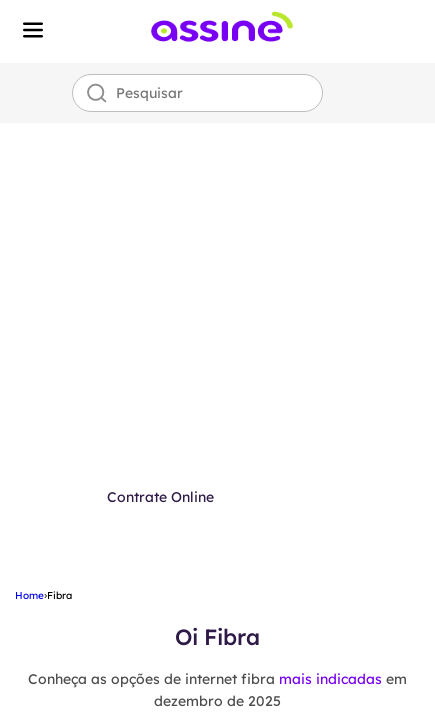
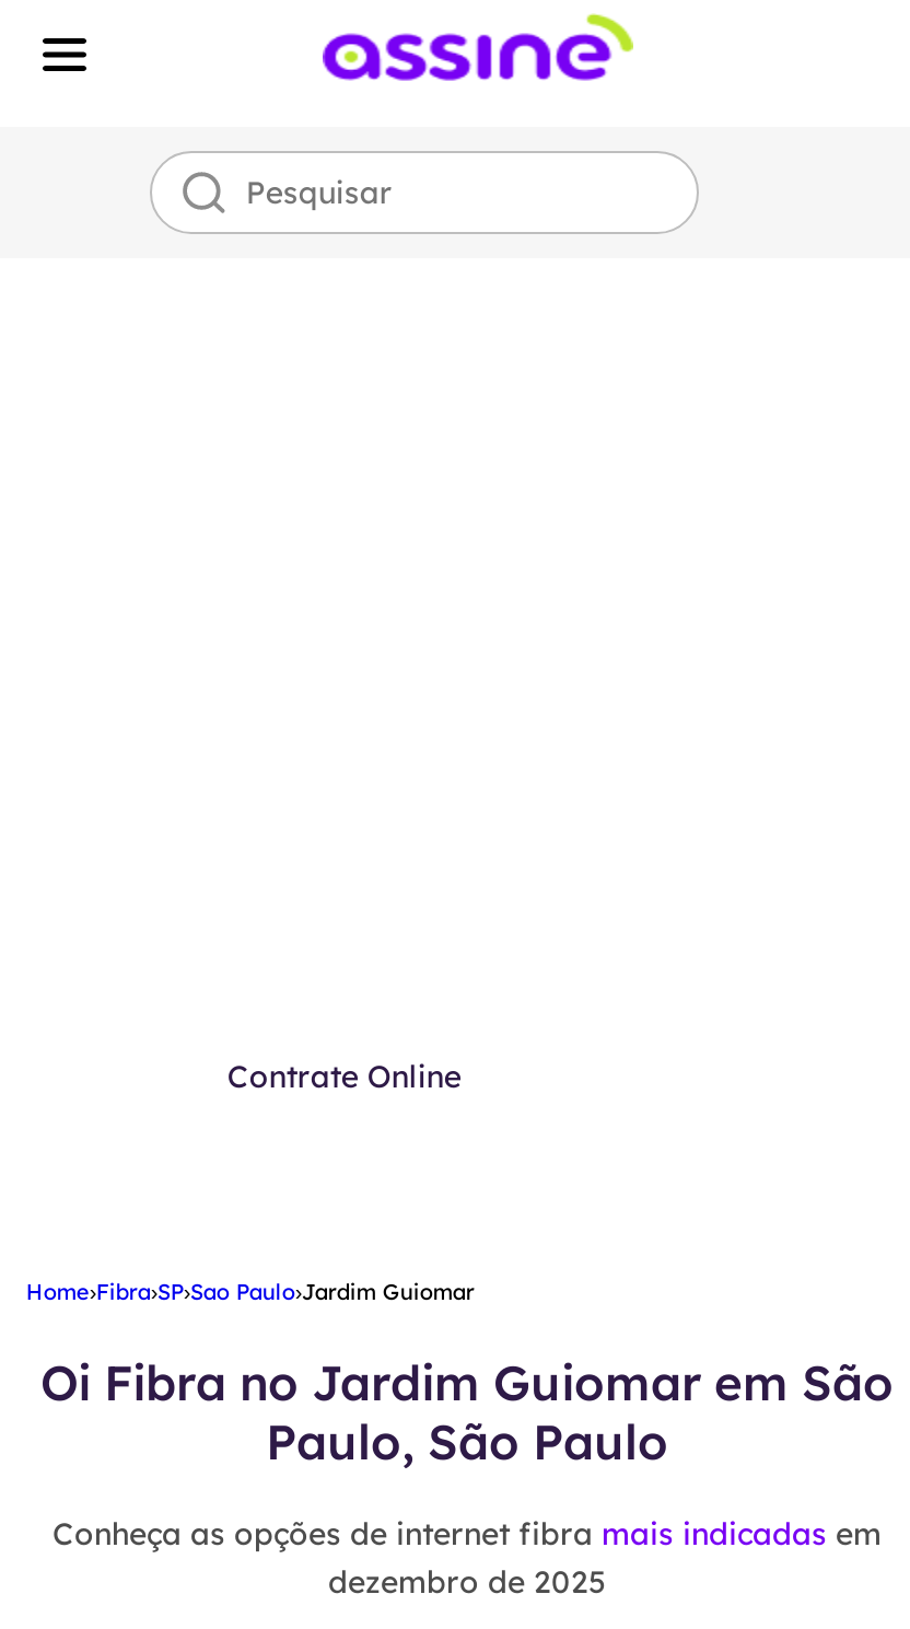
- Home›Fibra
+ Home›Fibra›SP›Sao Paulo›Jardim Guiomar

- Oi Fibra
+ Oi Fibra no Jardim Guiomar em São
+ Paulo, São Paulo
